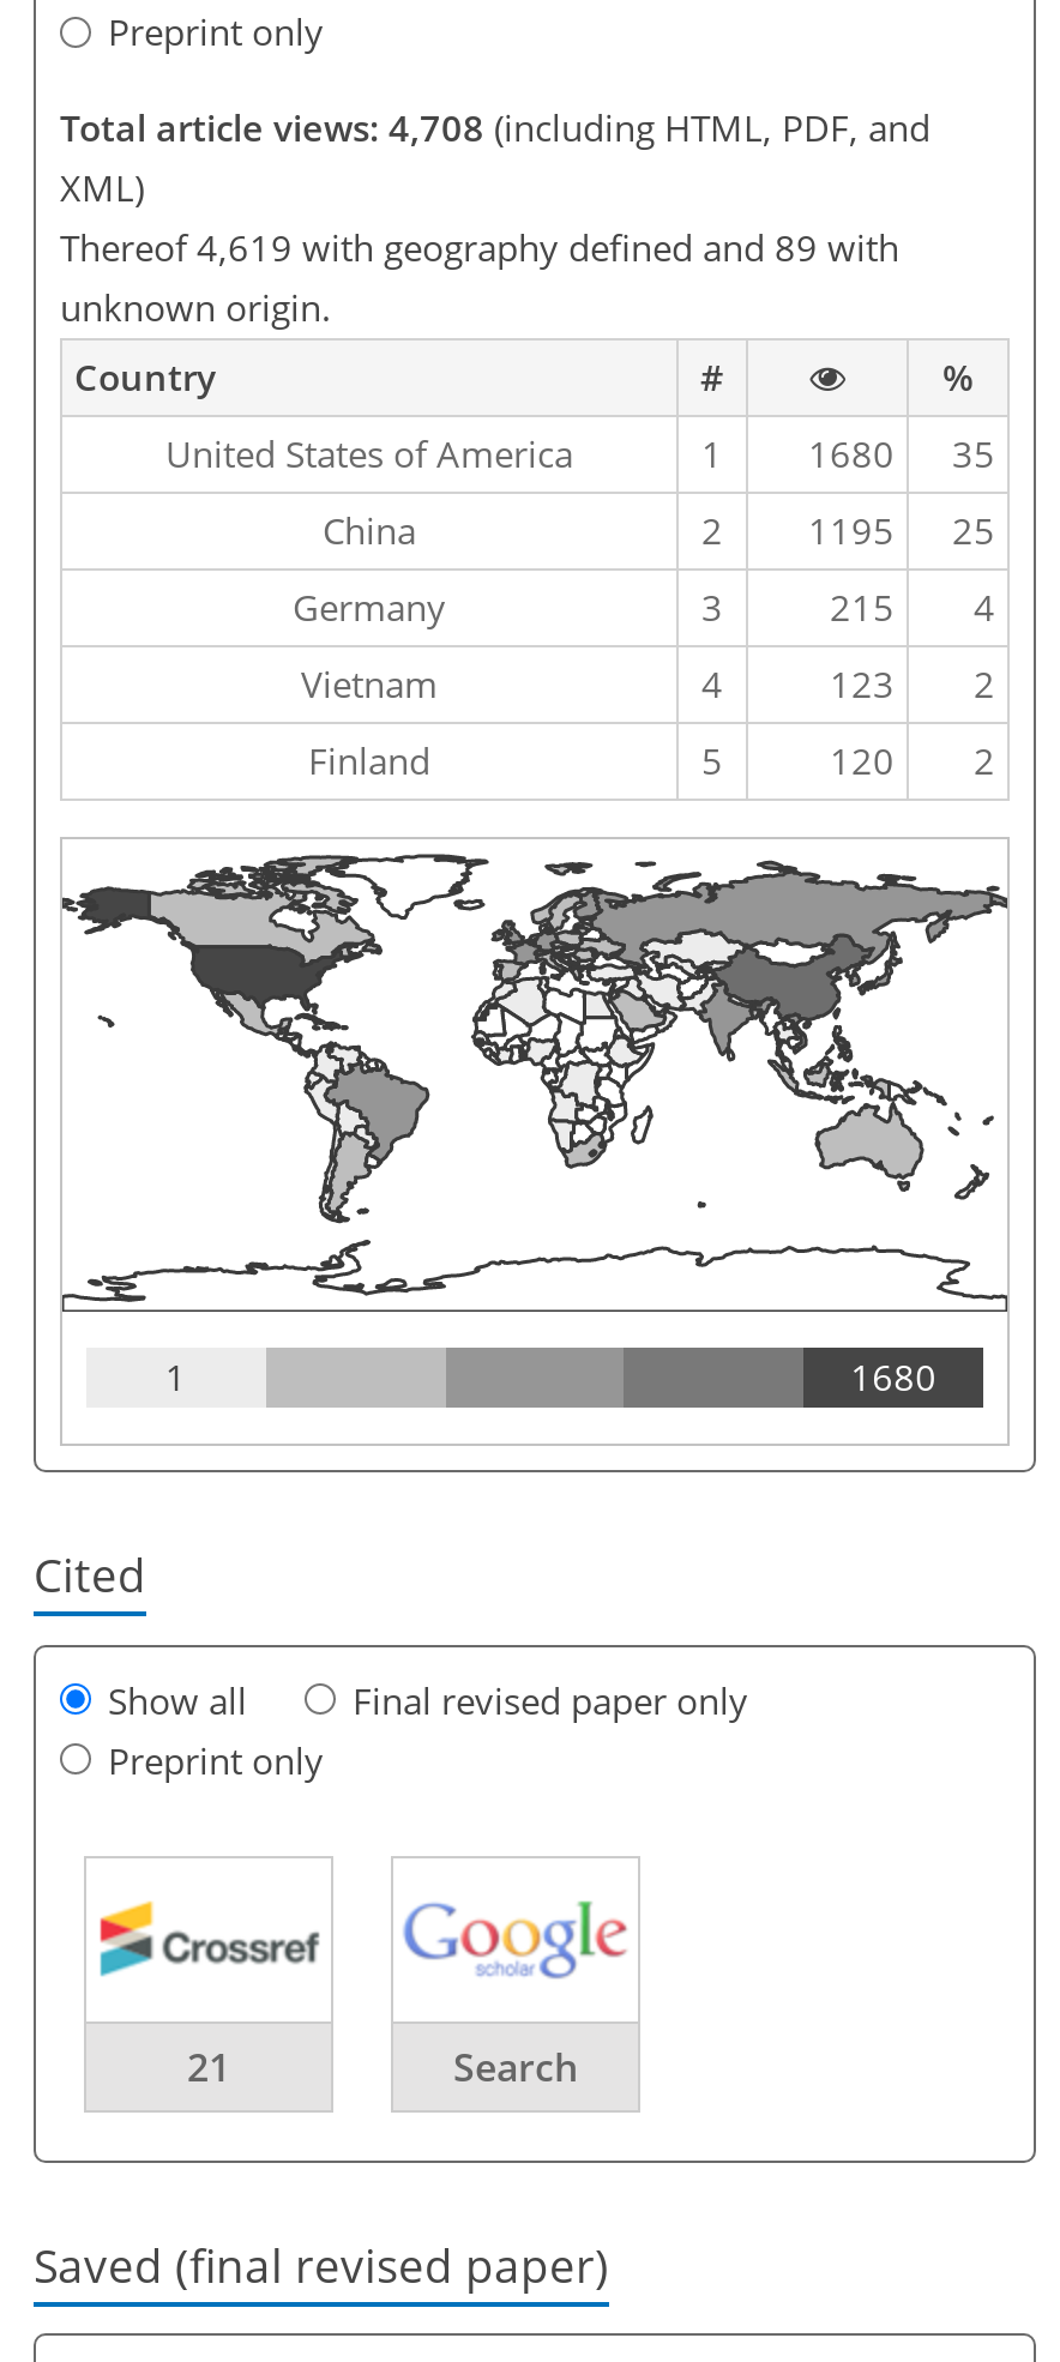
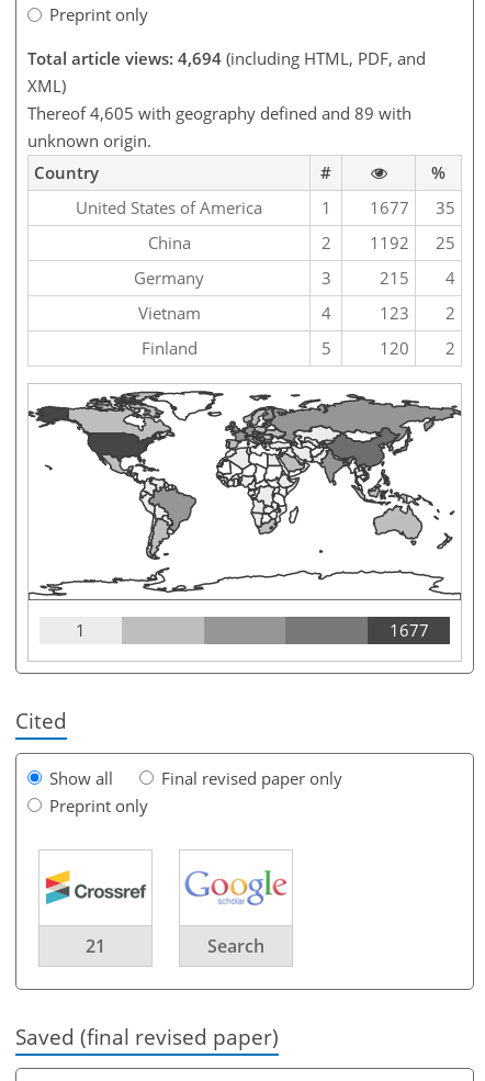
- Total article views: 4,708 (including HTML, PDF, and
+ Total article views: 4,694 (including HTML, PDF, and

- Thereof 4,619 with geography defined and 89 with
+ Thereof 4,605 with geography defined and 89 with

- 1 1680 35
+ 1 1677 35

- 2 1195 25
+ 2 1192 25

- 1680
+ 1677
